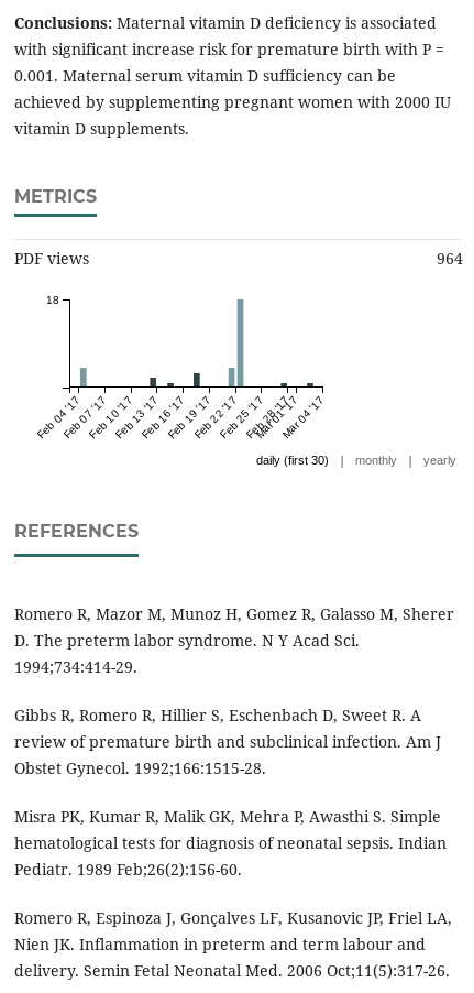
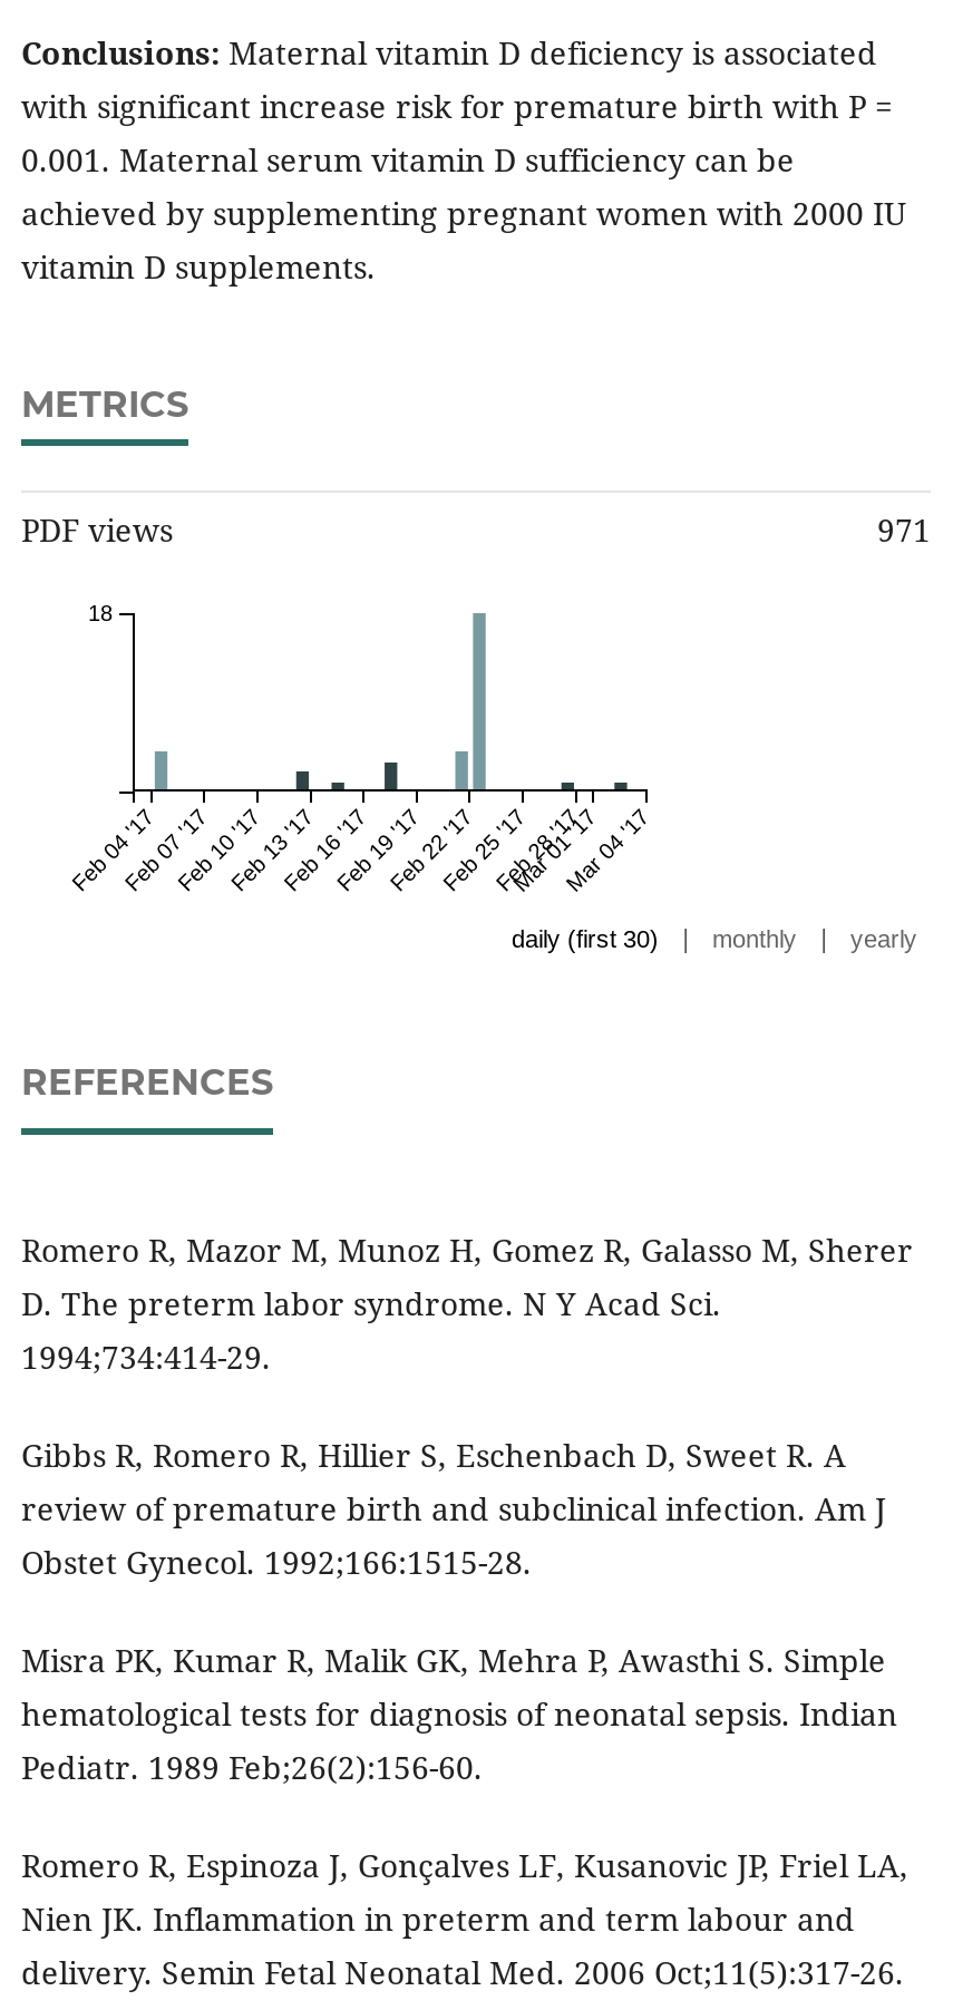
- 964
+ 971
